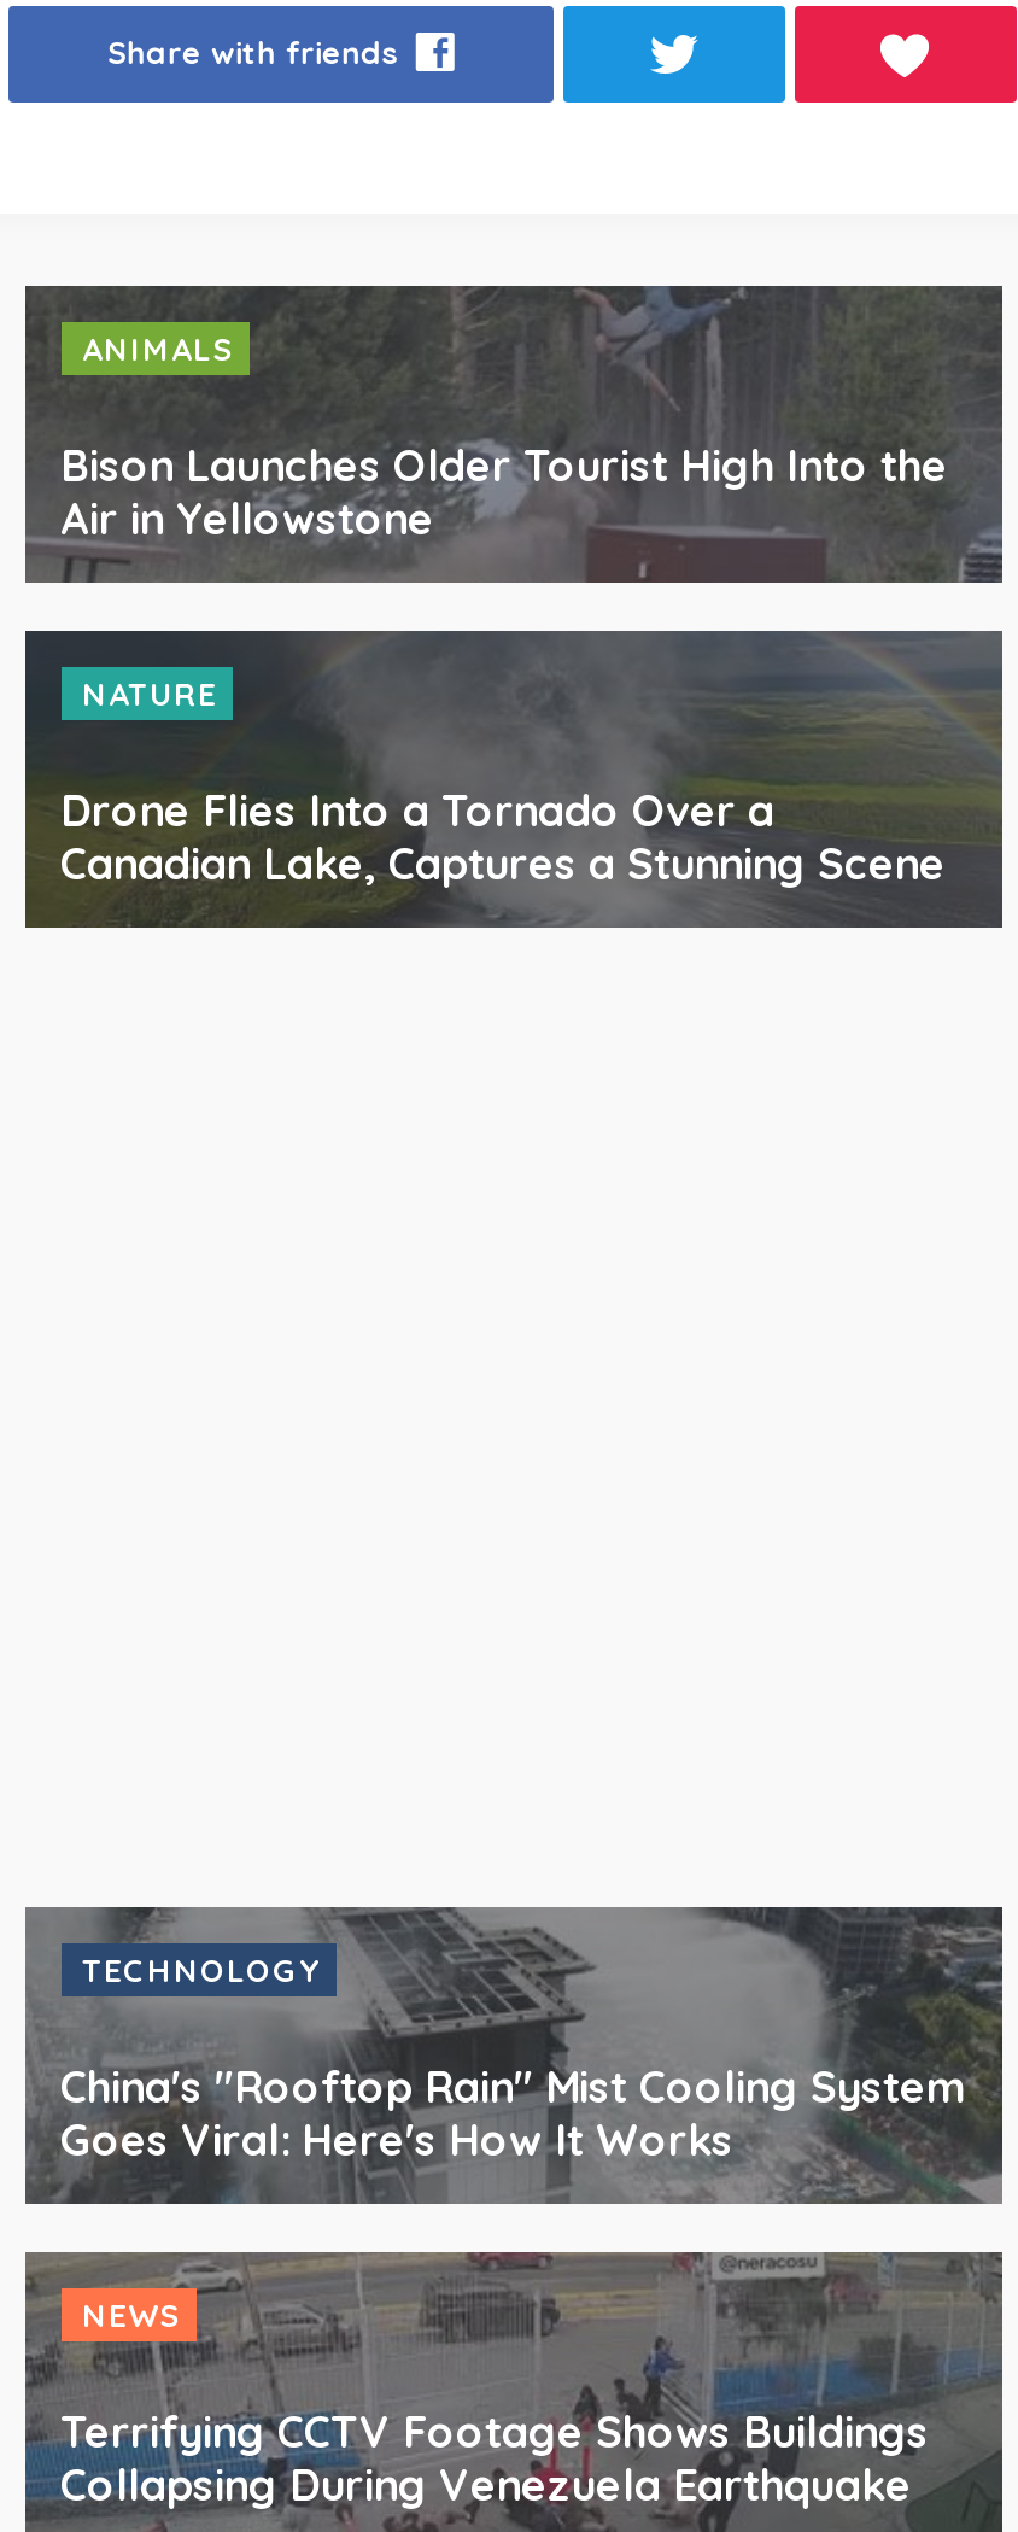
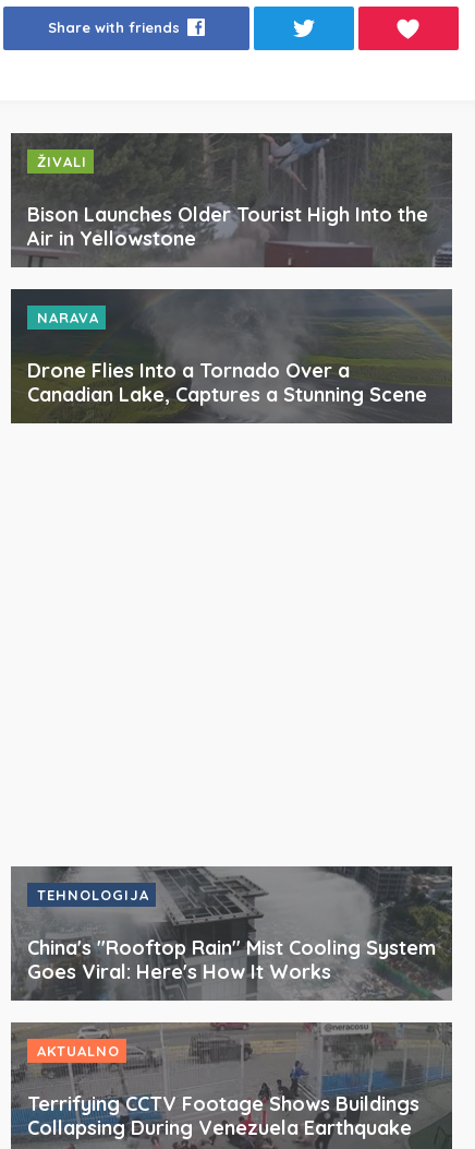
- ANIMALS
+ ŽIVALI

- NATURE
+ NARAVA

- TECHNOLOGY
+ TEHNOLOGIJA

- NEWS
+ AKTUALNO
